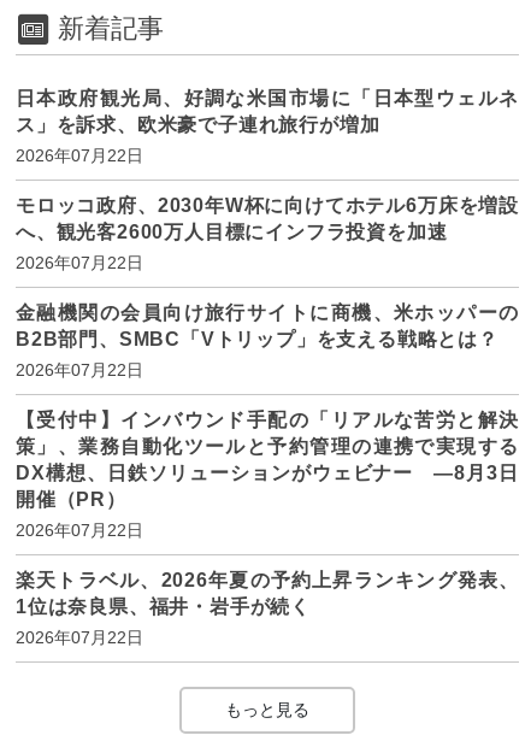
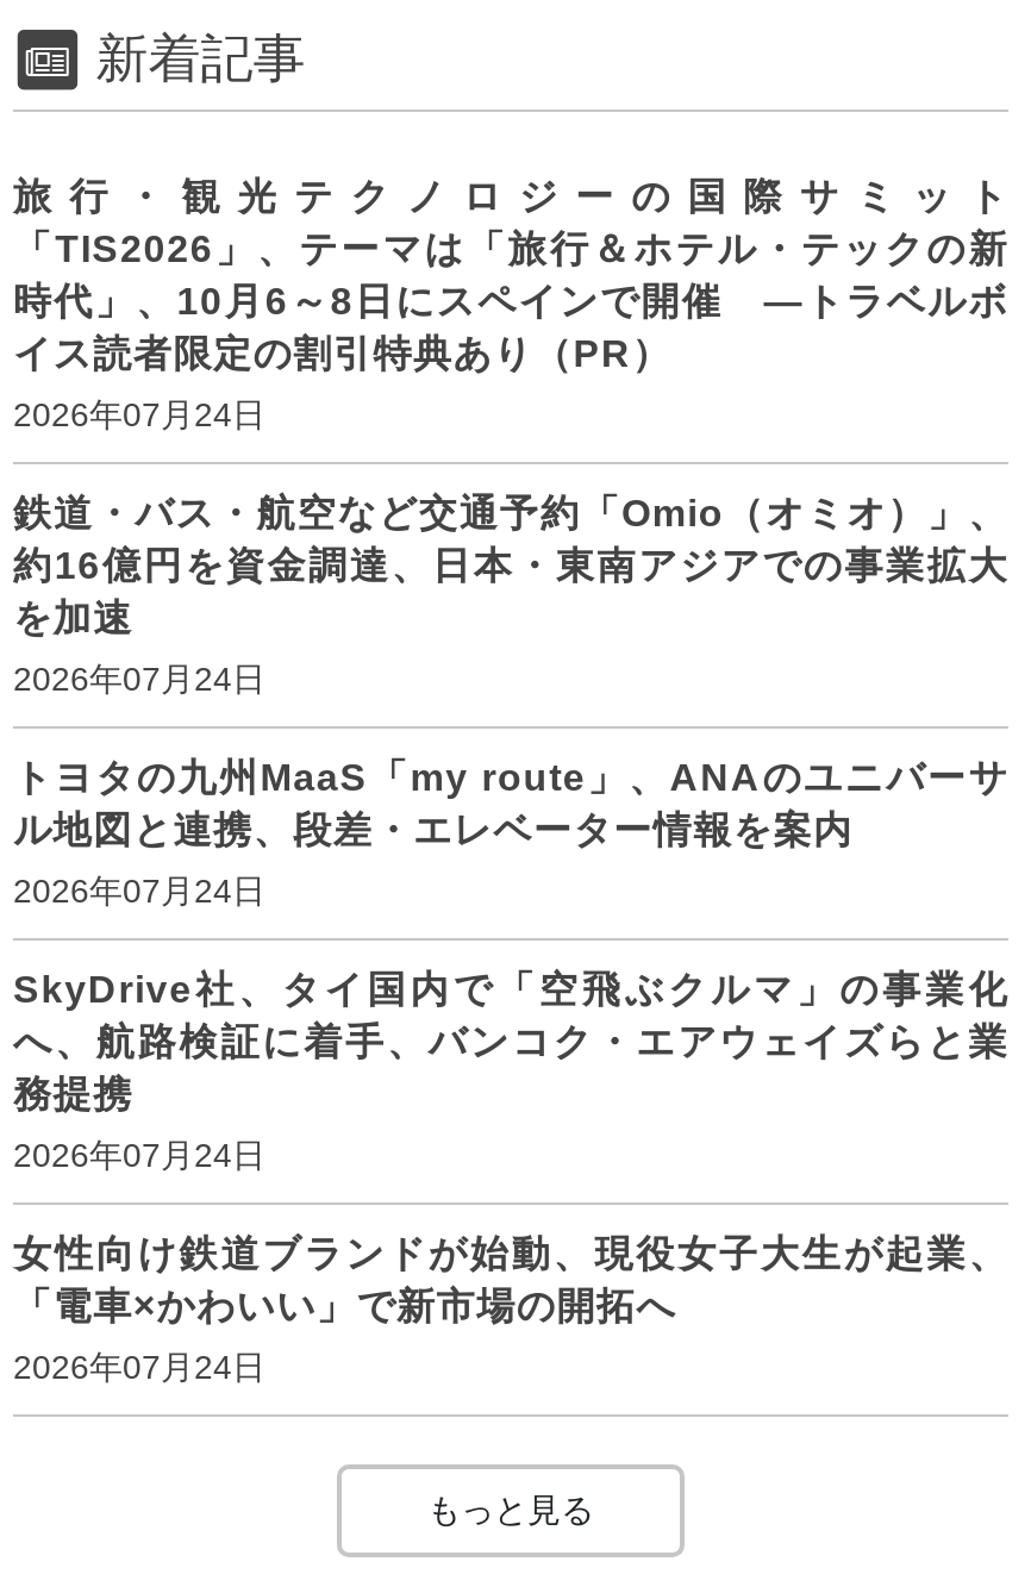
- 日本政府観光局、好調な米国市場に「日本型ウェルネ
- ス」を訴求、欧米豪で子連れ旅行が増加
+ 旅行・観光テクノロジーの国際サミット
+ 「TIS2026」、テーマは「旅行＆ホテル・テックの新
+ 時代」、10月6～8日にスペインで開催 ―トラベルボ
+ イス読者限定の割引特典あり（PR）

- 2026年07月22日
+ 2026年07月24日

- モロッコ政府、2030年W杯に向けてホテル6万床を増設
- へ、観光客2600万人目標にインフラ投資を加速
+ 鉄道・バス・航空など交通予約「Omio（オミオ）」、
+ 約16億円を資金調達、日本・東南アジアでの事業拡大
+ を加速

- 2026年07月22日
+ 2026年07月24日

- 金融機関の会員向け旅行サイトに商機、米ホッパーの
- B2B部門、SMBC「Vトリップ」を支える戦略とは？
+ トヨタの九州MaaS「my route」、ANAのユニバーサ
+ ル地図と連携、段差・エレベーター情報を案内

- 2026年07月22日
+ 2026年07月24日

- 【受付中】インバウンド手配の「リアルな苦労と解決
- 策」、業務自動化ツールと予約管理の連携で実現する
- DX構想、日鉄ソリューションがウェビナー ―8月3日
- 開催（PR）
+ SkyDrive社、タイ国内で「空飛ぶクルマ」の事業化
+ へ、航路検証に着手、バンコク・エアウェイズらと業
+ 務提携

- 2026年07月22日
+ 2026年07月24日

- 楽天トラベル、2026年夏の予約上昇ランキング発表、
- 1位は奈良県、福井・岩手が続く
+ 女性向け鉄道ブランドが始動、現役女子大生が起業、
+ 「電車×かわいい」で新市場の開拓へ

- 2026年07月22日
+ 2026年07月24日
